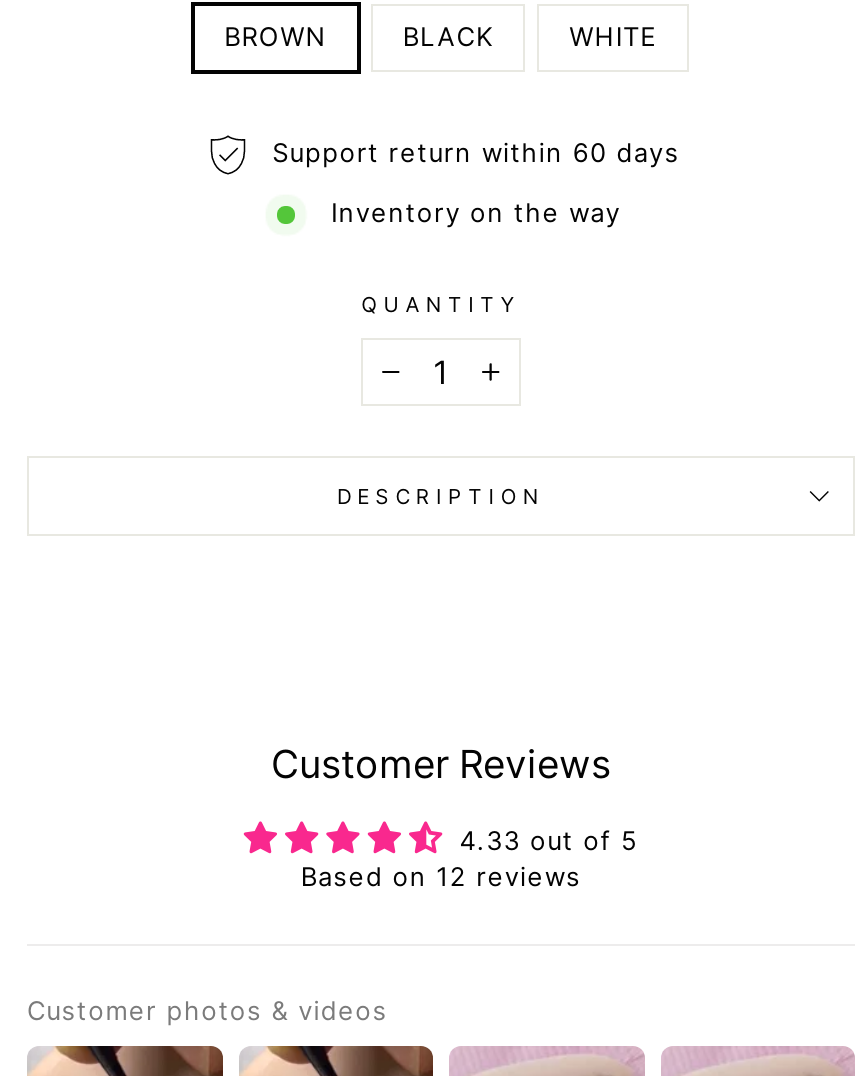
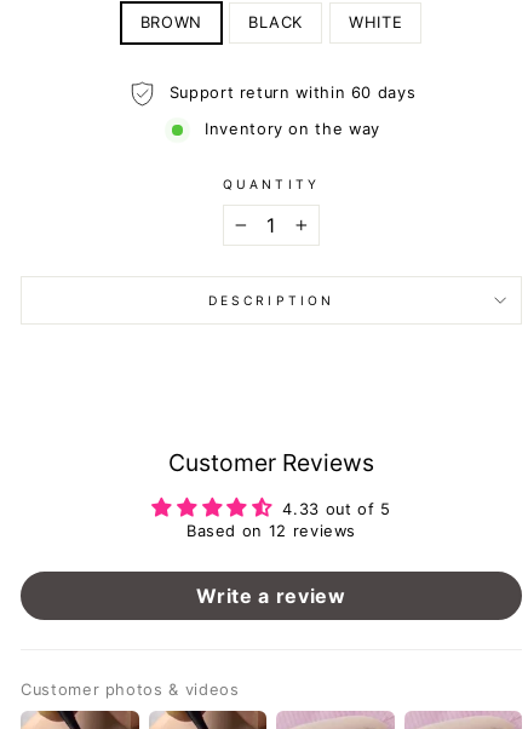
+ Write a review
